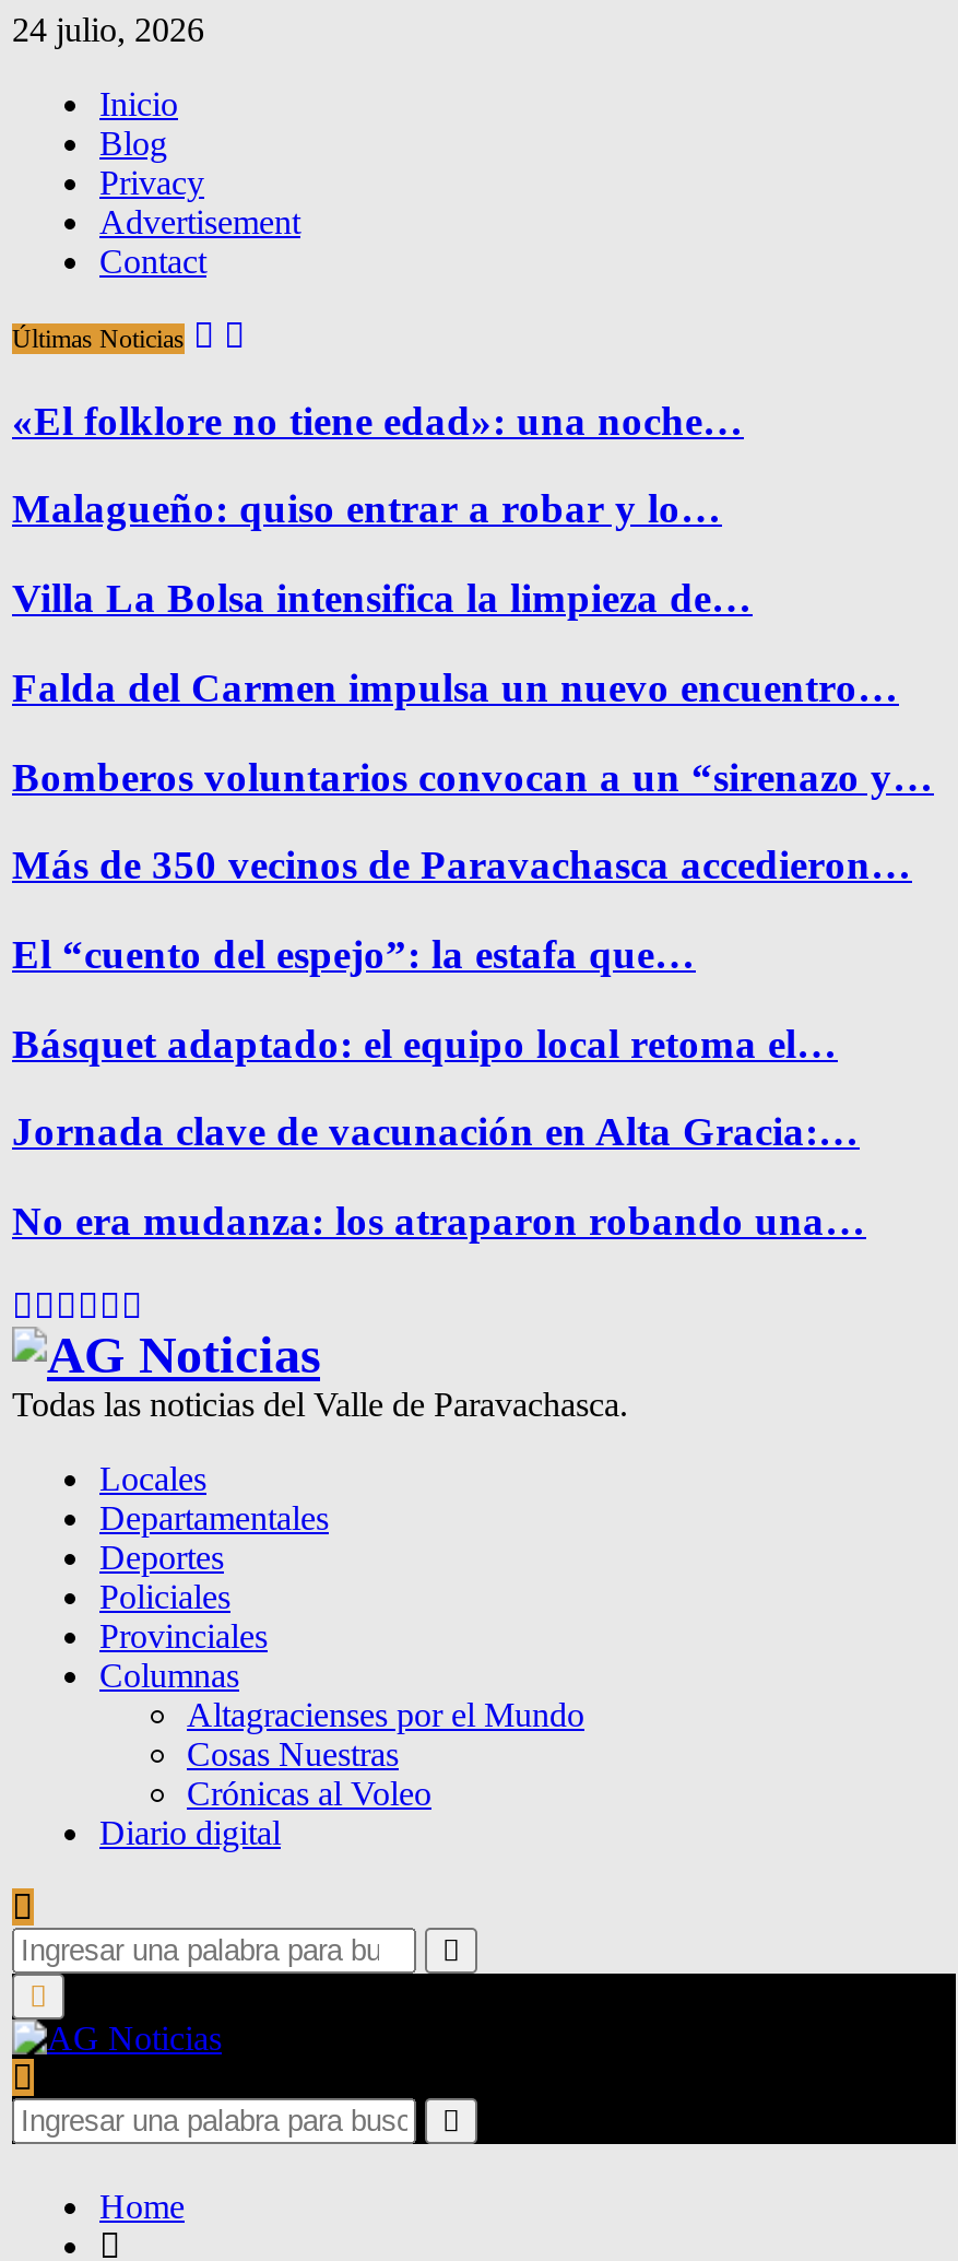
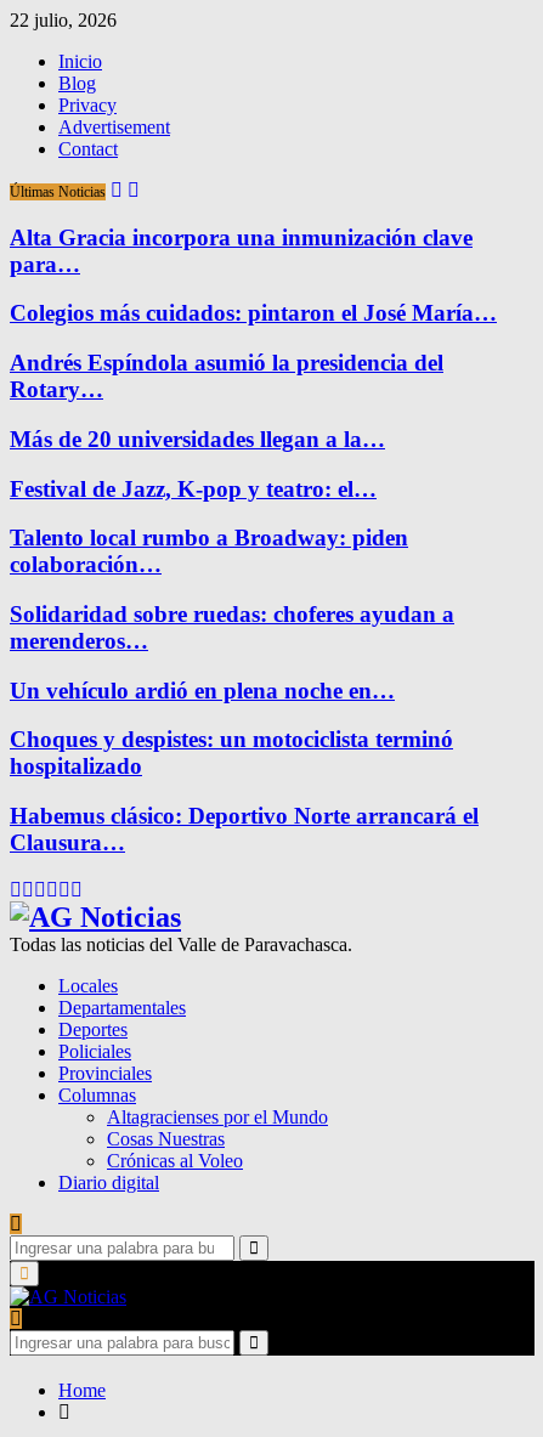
- 24 julio, 2026
+ 22 julio, 2026

- «El folklore no tiene edad»: una noche…
+ Alta Gracia incorpora una inmunización clave
+ para…

- Malagueño: quiso entrar a robar y lo…
+ Colegios más cuidados: pintaron el José María…

- Villa La Bolsa intensifica la limpieza de…
+ Andrés Espíndola asumió la presidencia del
+ Rotary…

- Falda del Carmen impulsa un nuevo encuentro…
+ Más de 20 universidades llegan a la…

- Bomberos voluntarios convocan a un “sirenazo y…
+ Festival de Jazz, K-pop y teatro: el…

- Más de 350 vecinos de Paravachasca accedieron…
+ Talento local rumbo a Broadway: piden
+ colaboración…

- El “cuento del espejo”: la estafa que…
+ Solidaridad sobre ruedas: choferes ayudan a
+ merenderos…

- Básquet adaptado: el equipo local retoma el…
+ Un vehículo ardió en plena noche en…

- Jornada clave de vacunación en Alta Gracia:…
+ Choques y despistes: un motociclista terminó
+ hospitalizado

- No era mudanza: los atraparon robando una…
+ Habemus clásico: Deportivo Norte arrancará el
+ Clausura…
